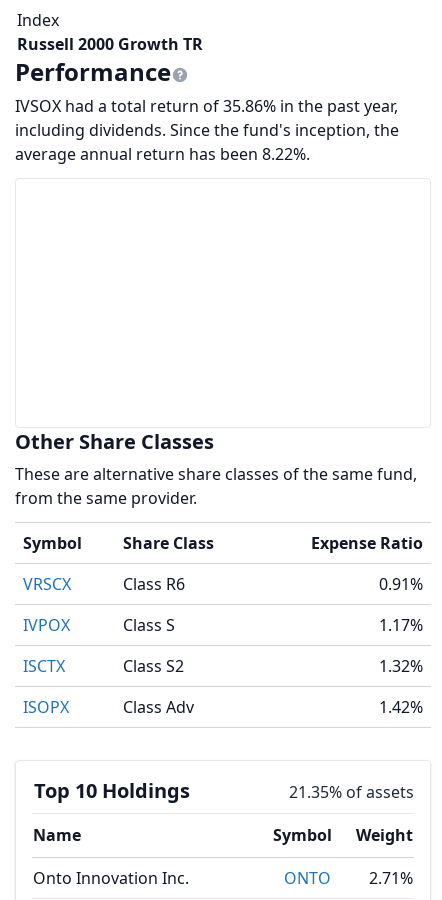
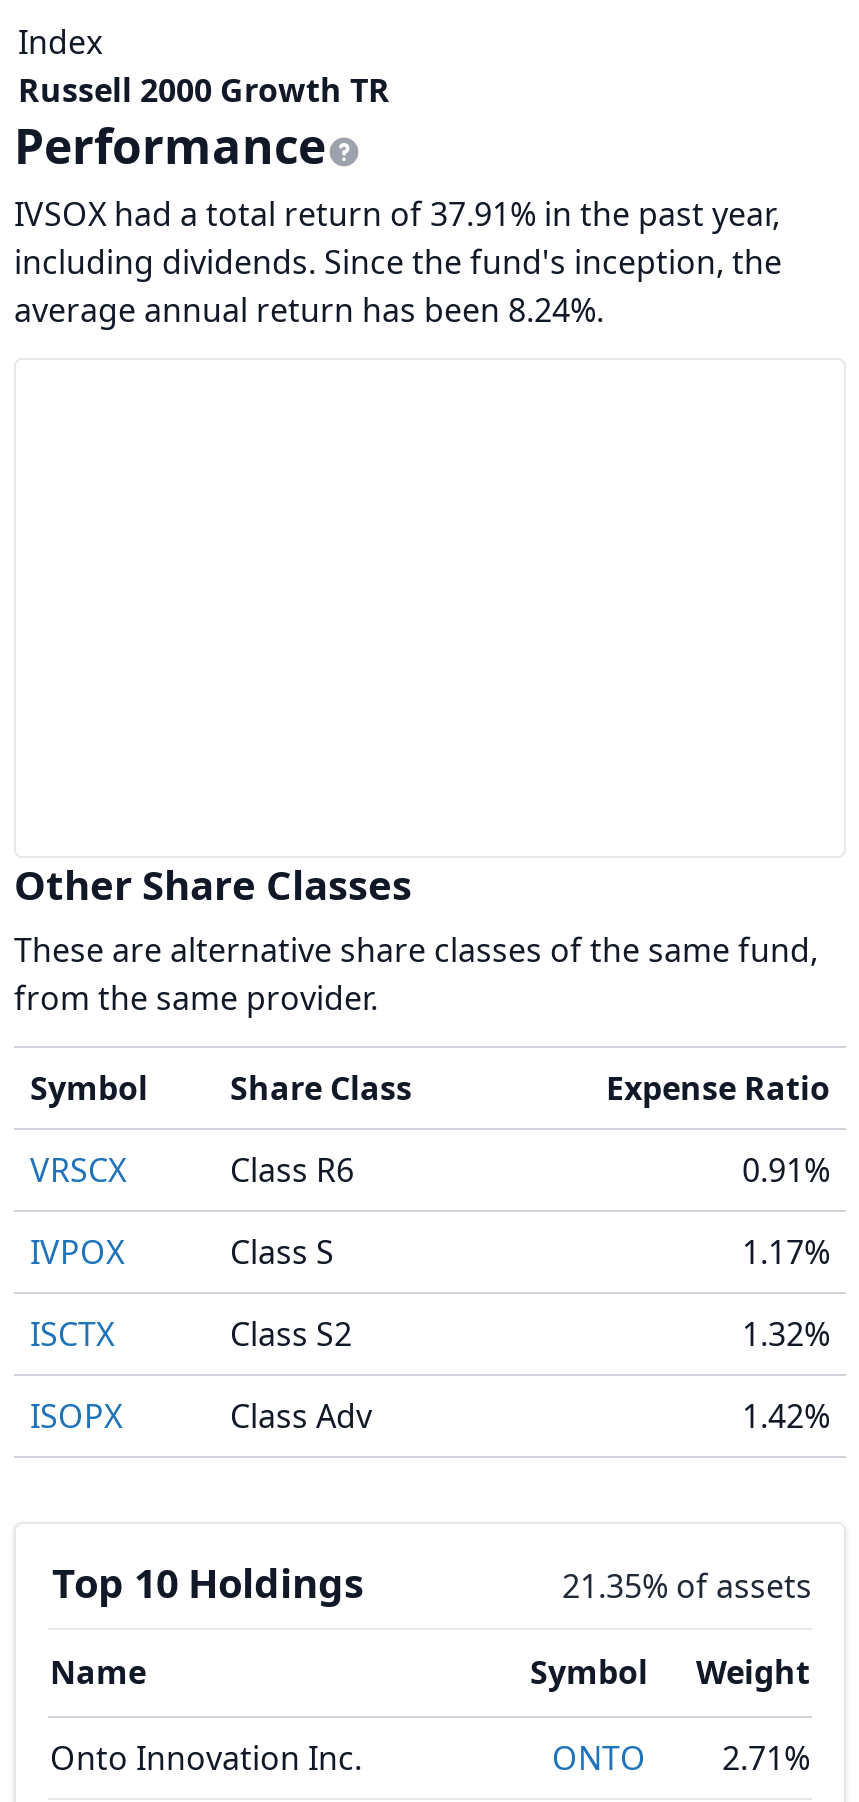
- IVSOX had a total return of 35.86% in the past year,
+ IVSOX had a total return of 37.91% in the past year,

- average annual return has been 8.22%.
+ average annual return has been 8.24%.
